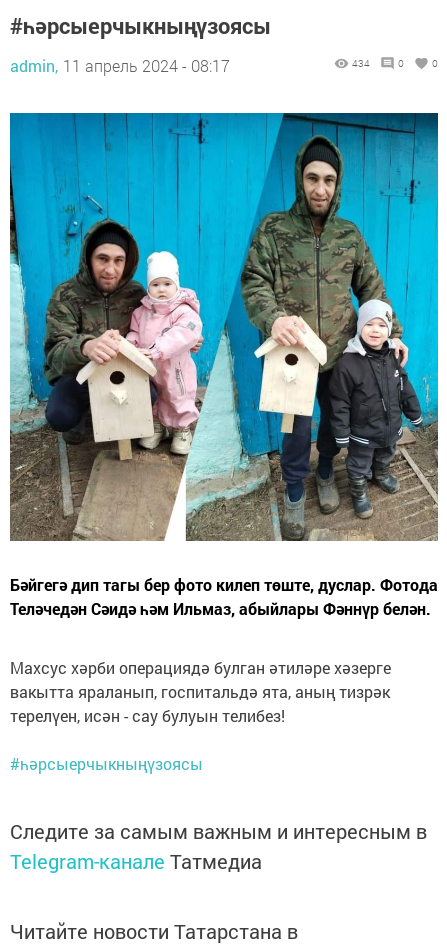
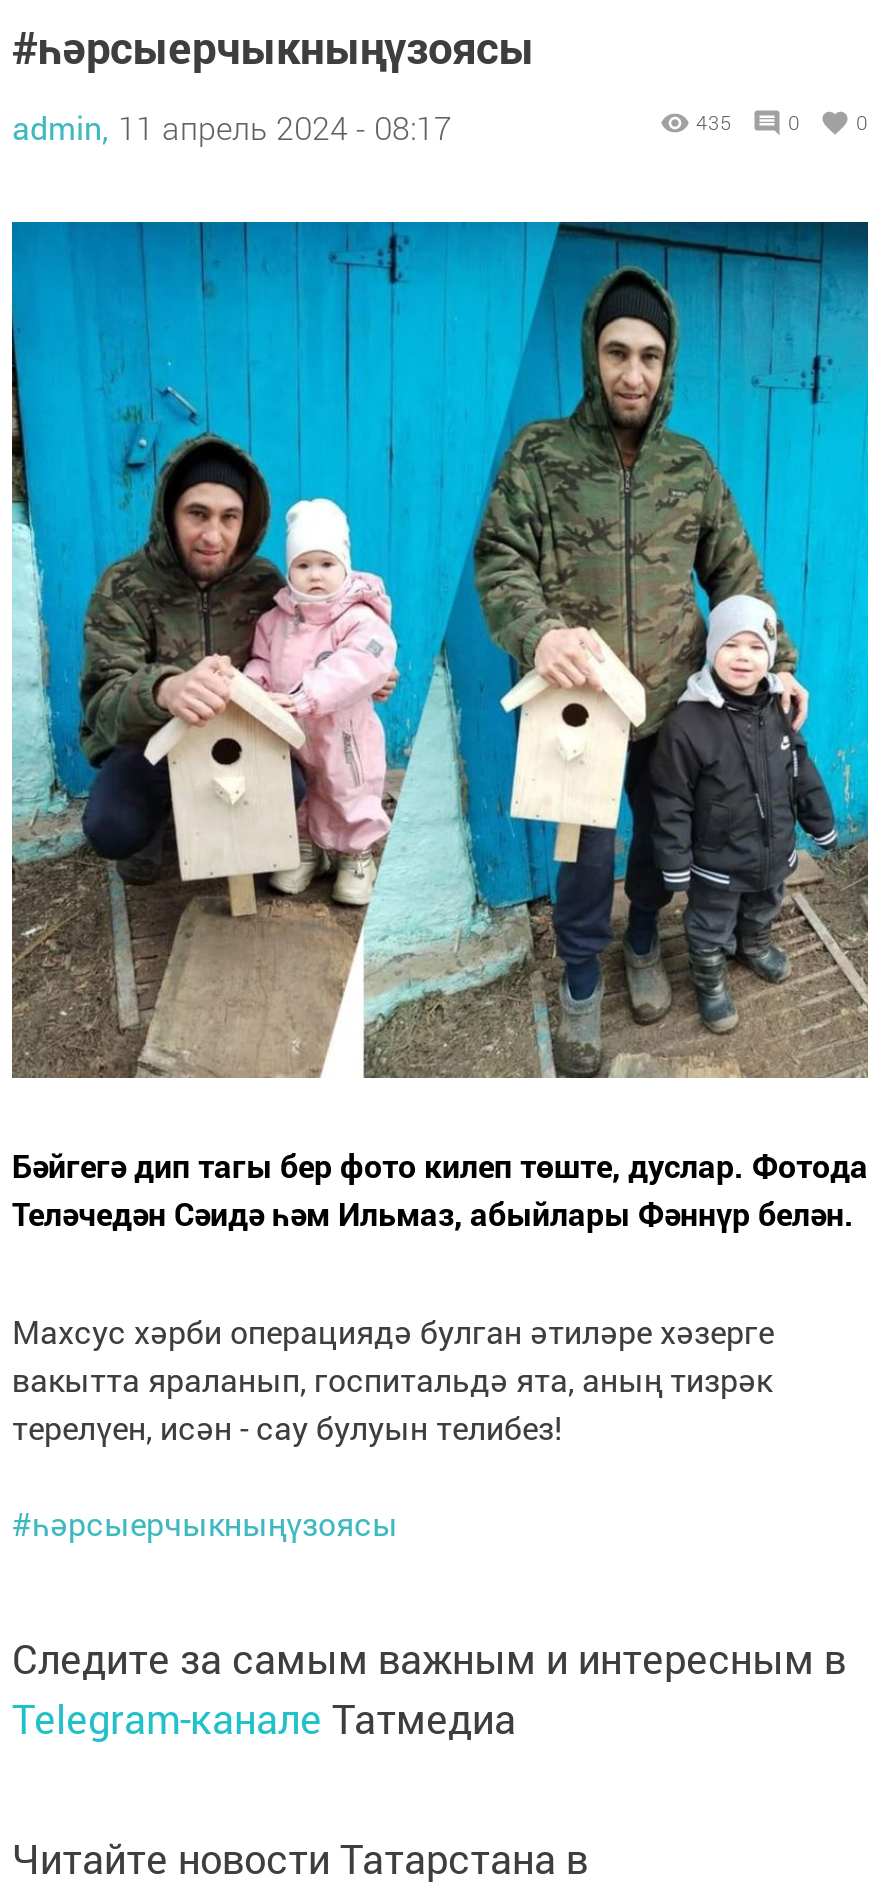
- 434
+ 435
